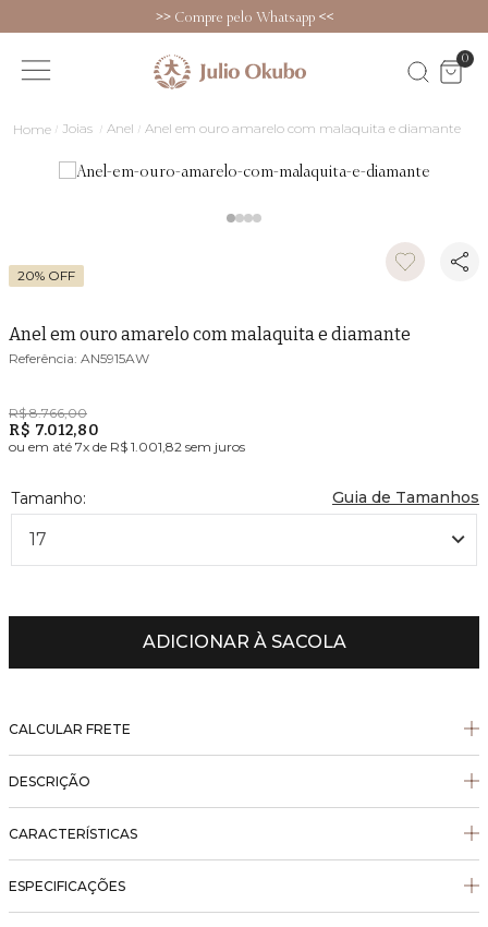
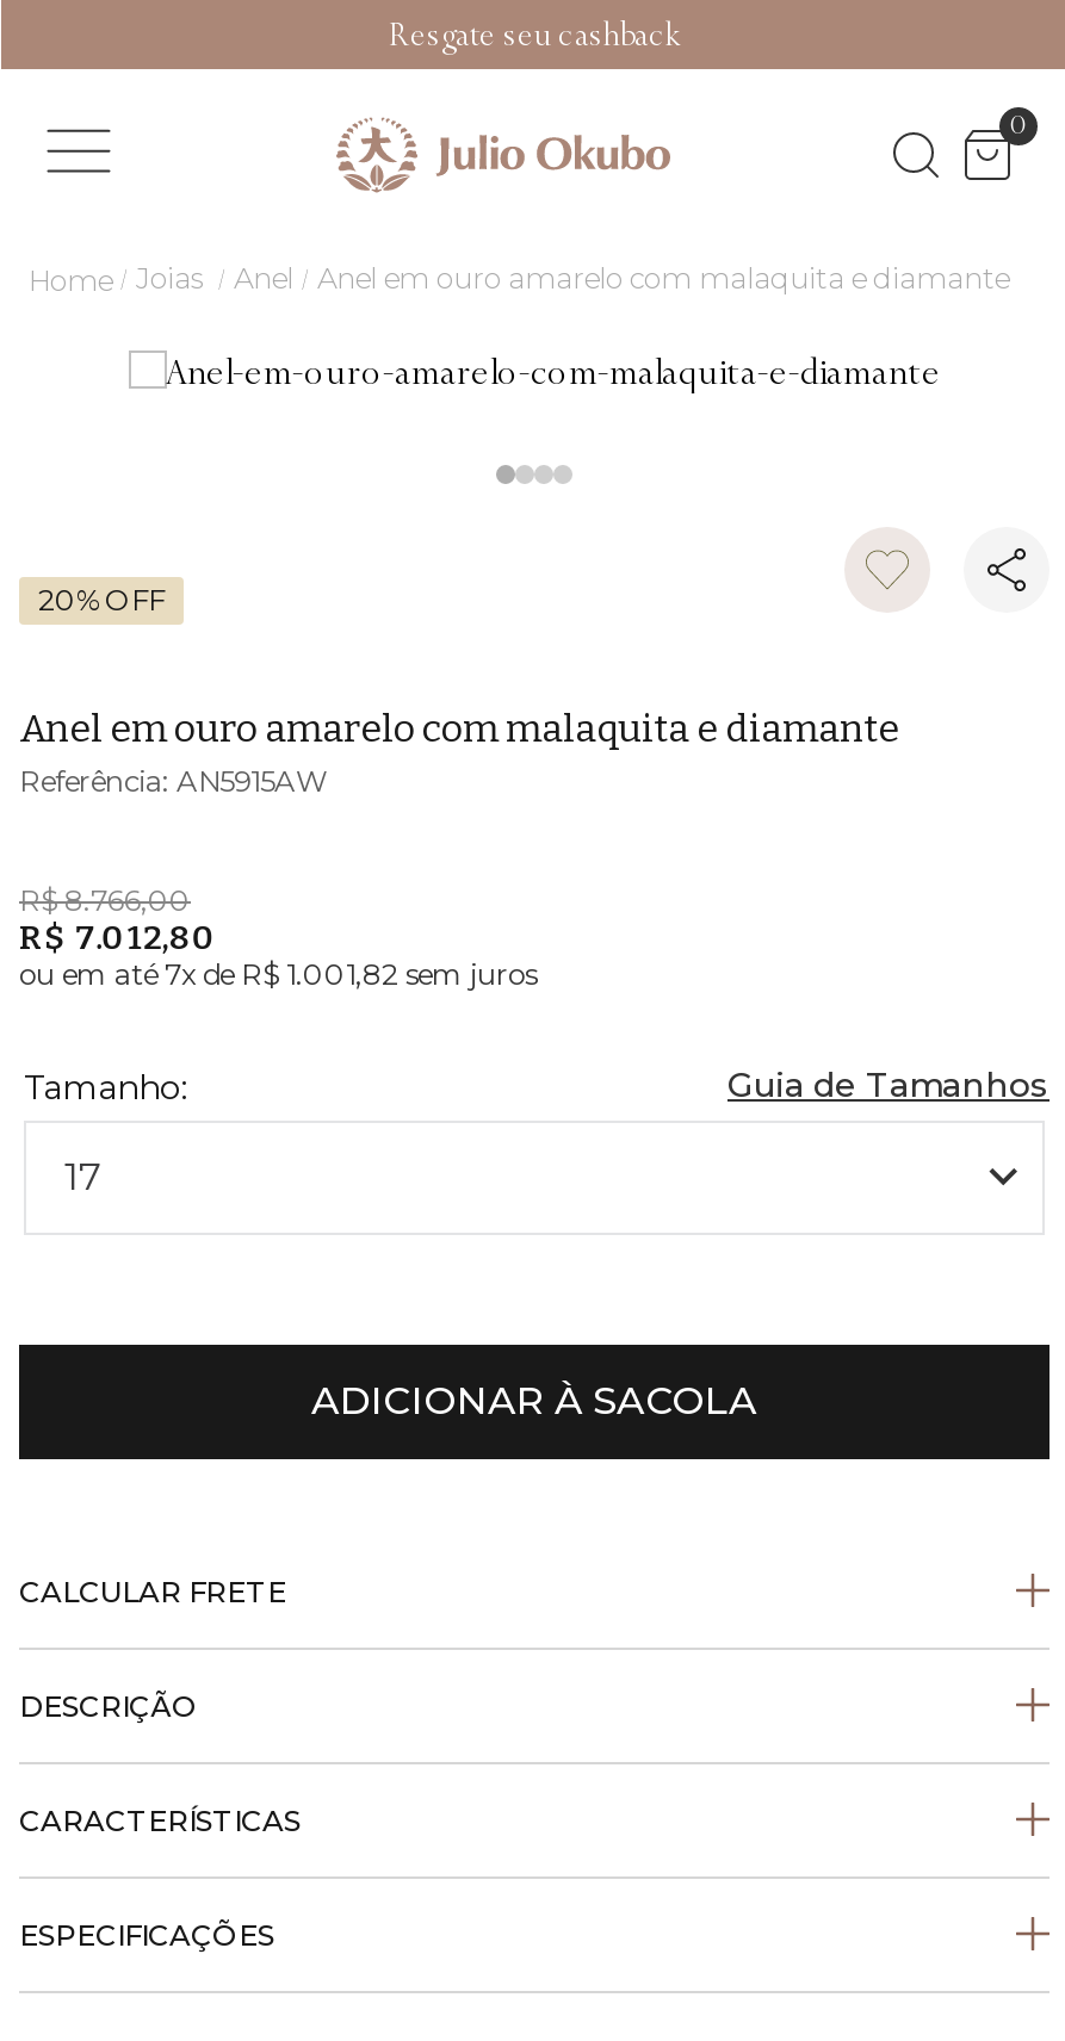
- >> Compre pelo Whatsapp <<
+ Resgate seu cashback
